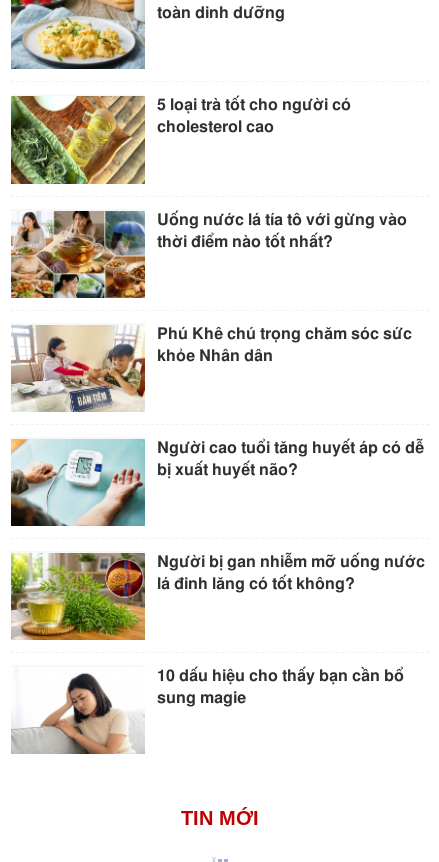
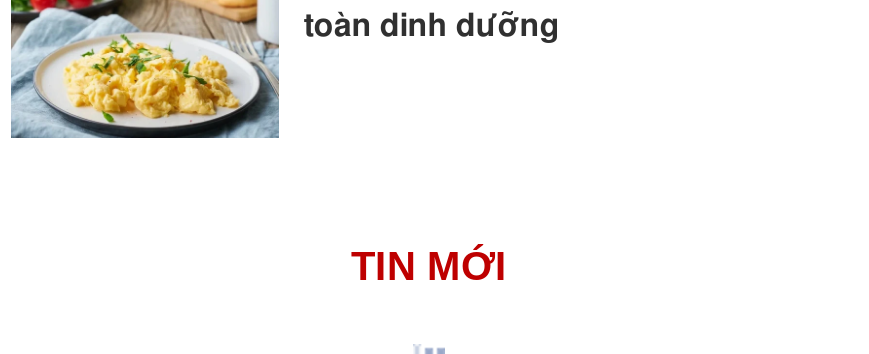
- [image]
- 5 loại trà tốt cho người có
- cholesterol cao

- [image]
- Uống nước lá tía tô với gừng vào
- thời điểm nào tốt nhất?

- [image]
- Phú Khê chú trọng chăm sóc sức
- khỏe Nhân dân

- [image]
- Người cao tuổi tăng huyết áp có dễ
- bị xuất huyết não?

- [image]
- Người bị gan nhiễm mỡ uống nước
- lá đinh lăng có tốt không?

- [image]
- 10 dấu hiệu cho thấy bạn cần bổ
- sung magie
